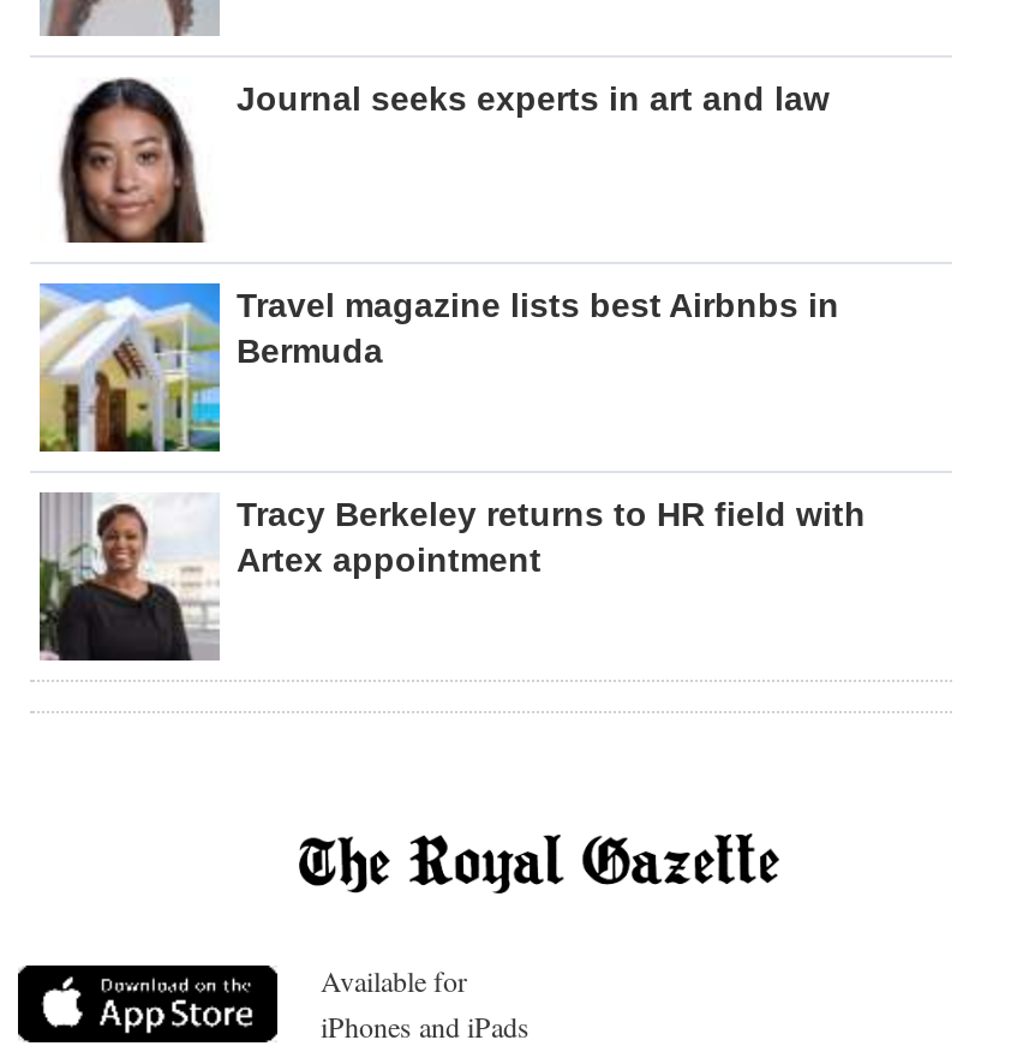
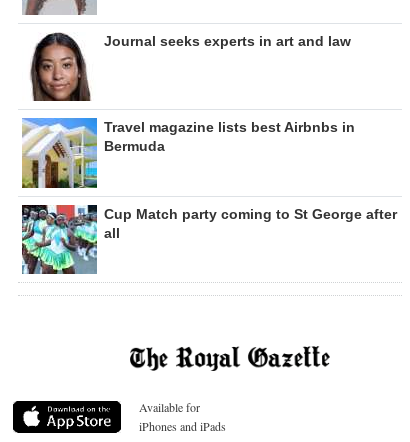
- [image]
- Tracy Berkeley returns to HR field with
- Artex appointment
+ [image]
+ Cup Match party coming to St George after
+ all
